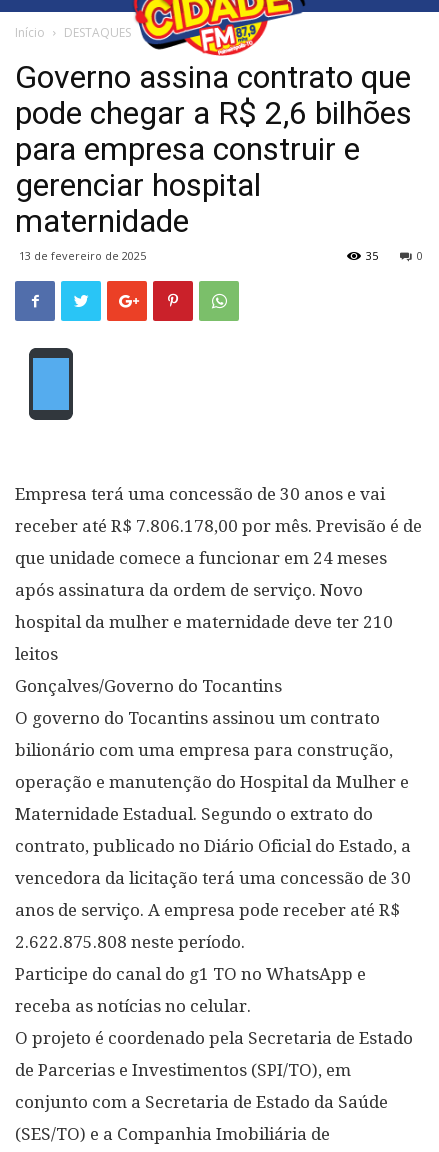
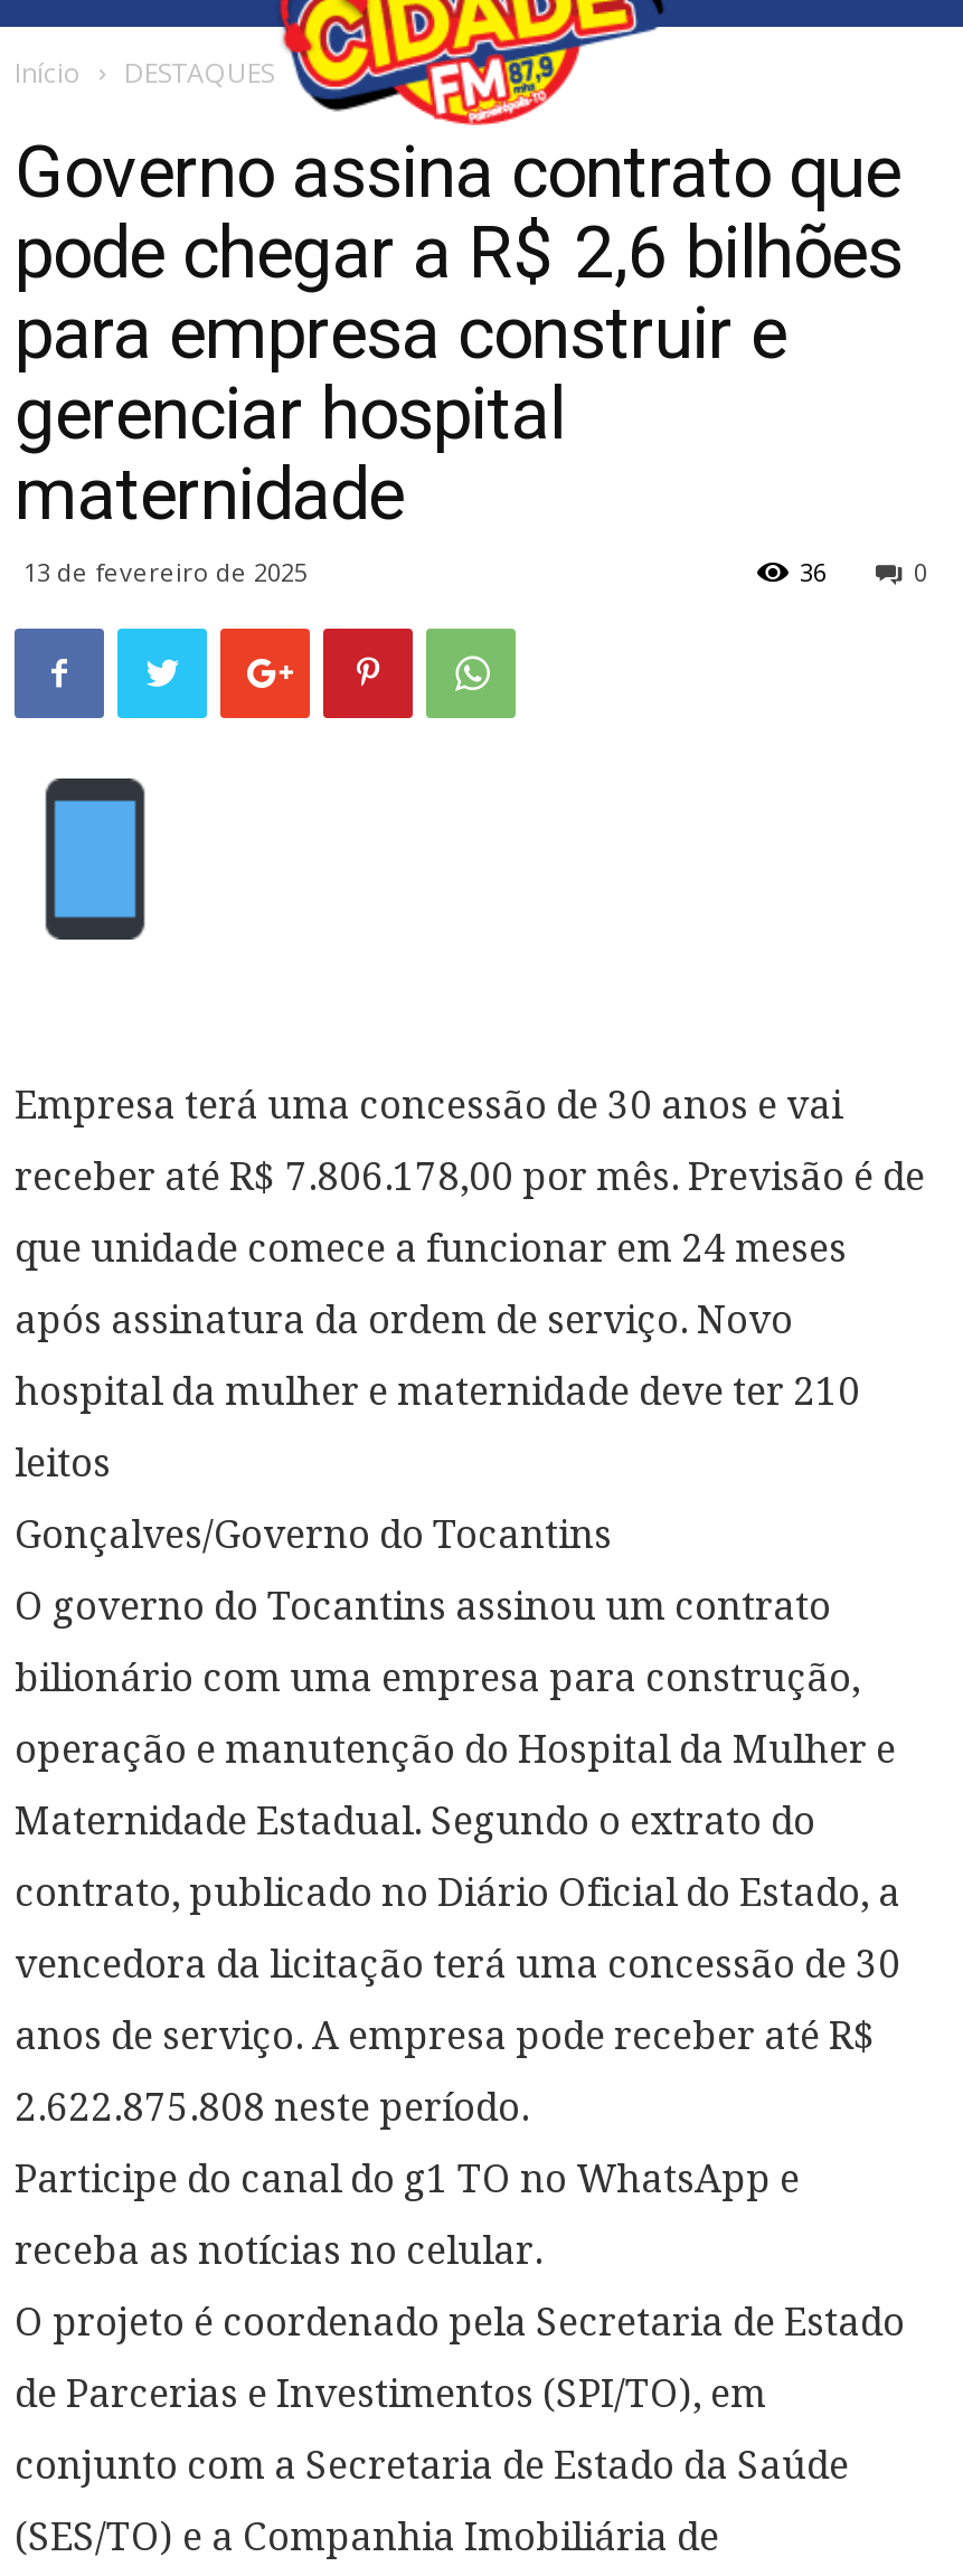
- 35
+ 36
